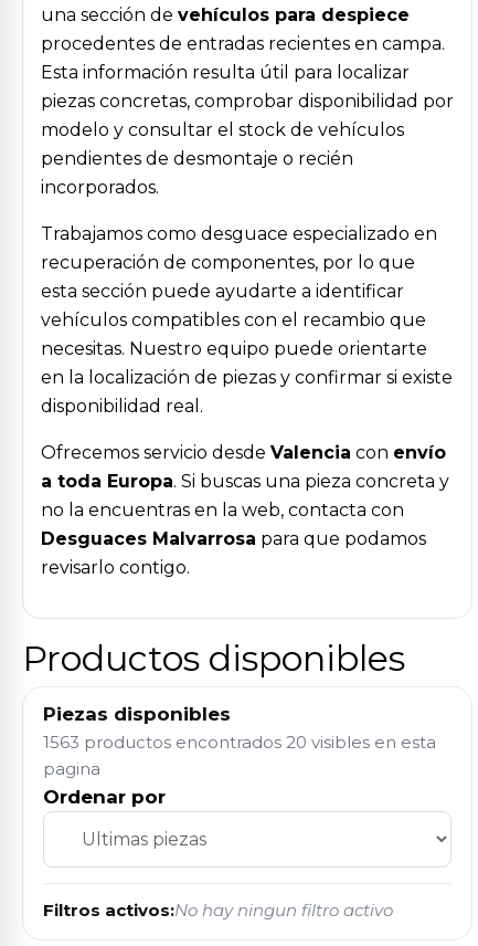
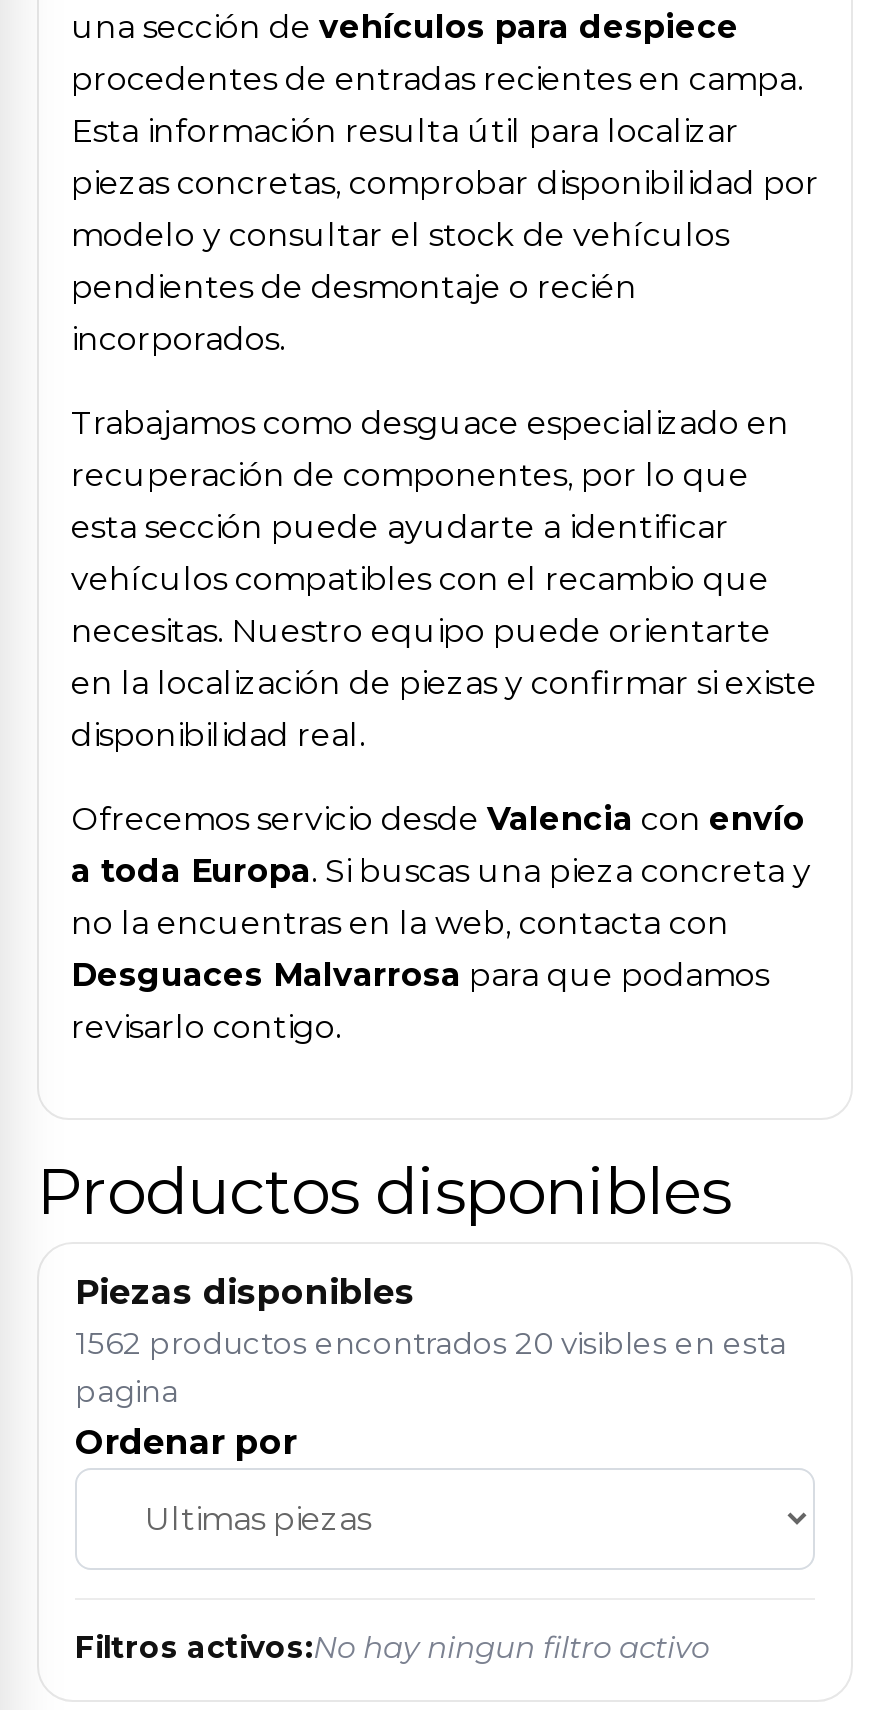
- 1563 productos encontrados 20 visibles en esta
+ 1562 productos encontrados 20 visibles en esta
